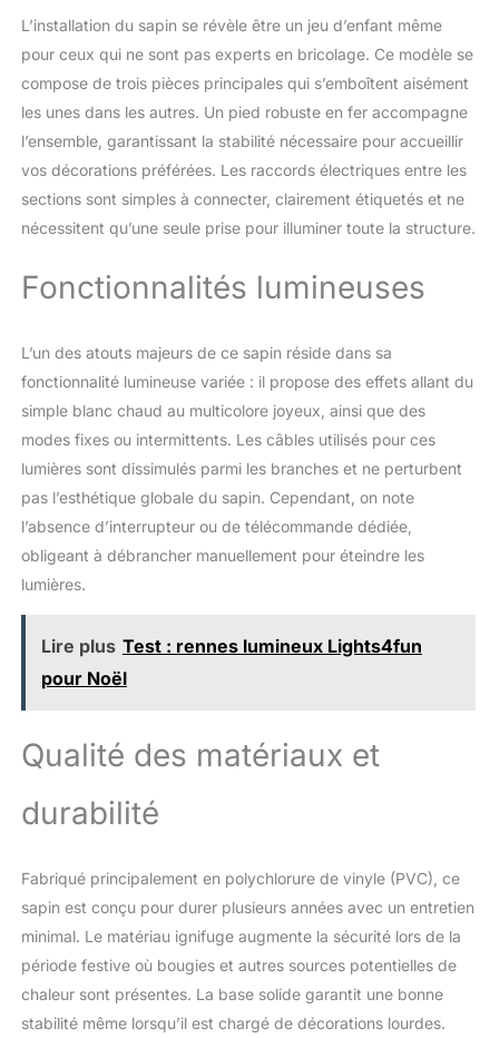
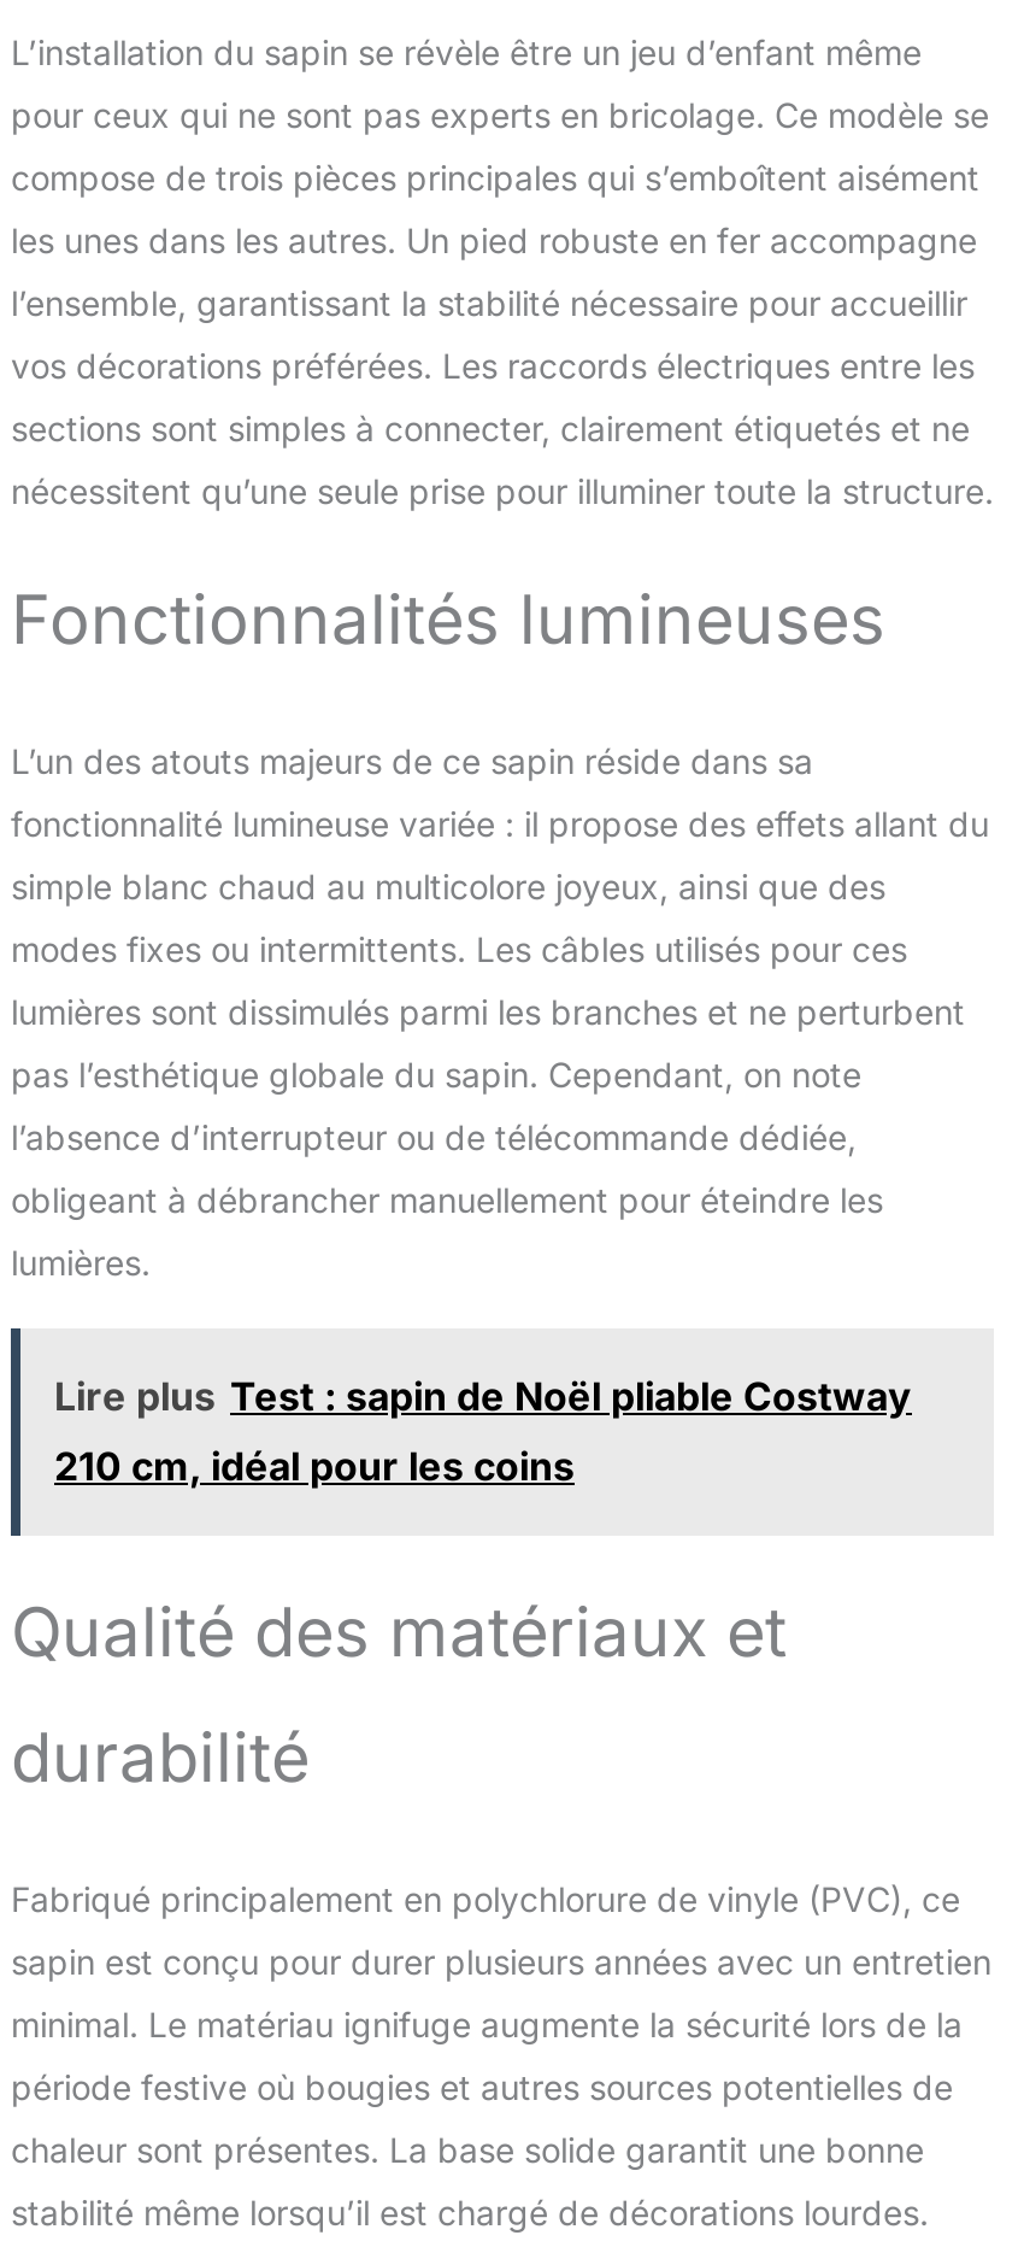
- Lire plus Test : rennes lumineux Lights4fun
- pour Noël
+ Lire plus Test : sapin de Noël pliable Costway
+ 210 cm, idéal pour les coins
